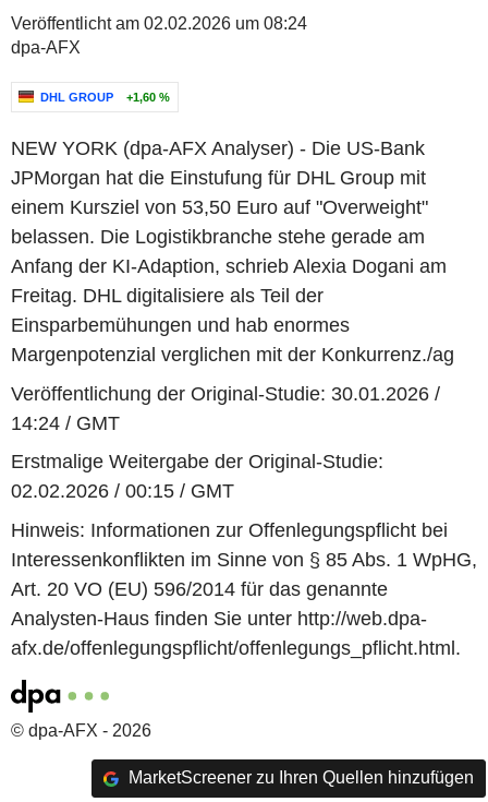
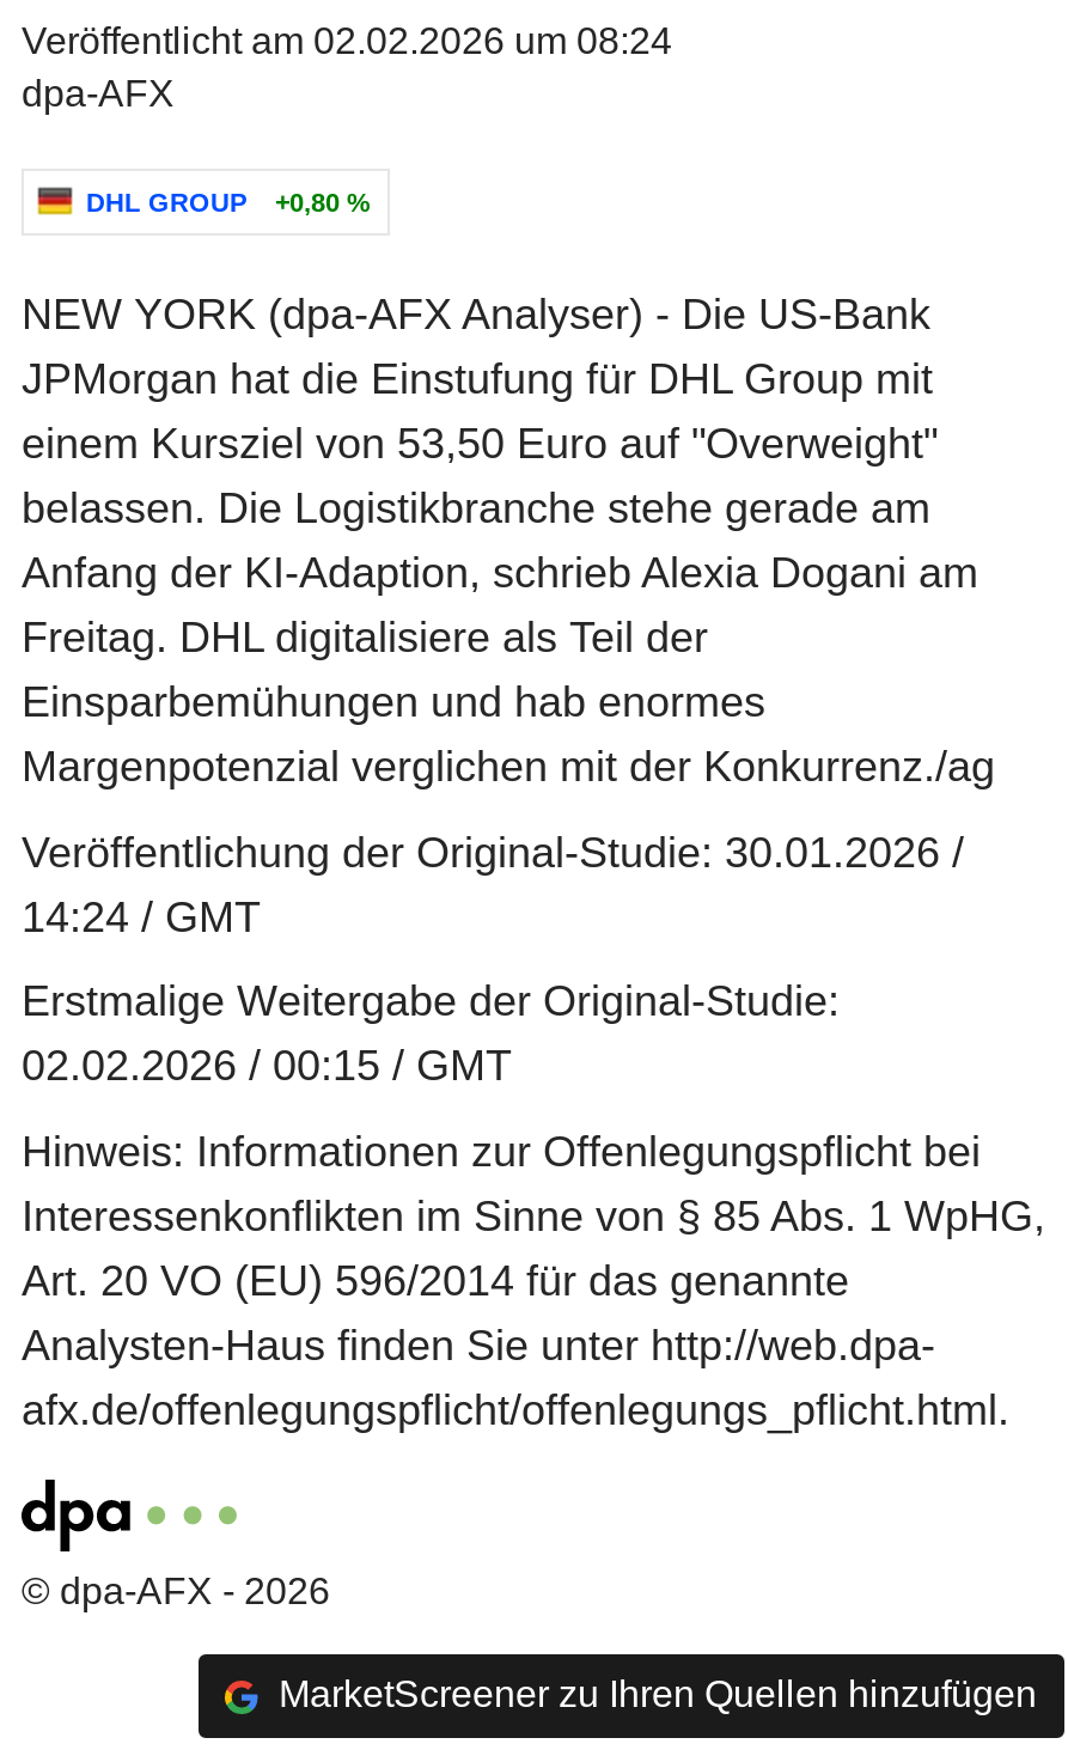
- DHL GROUP +1,60 %
+ DHL GROUP +0,80 %
